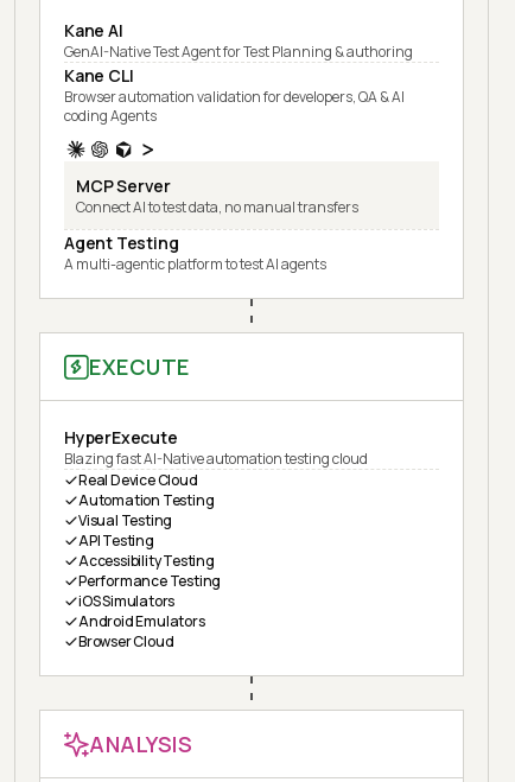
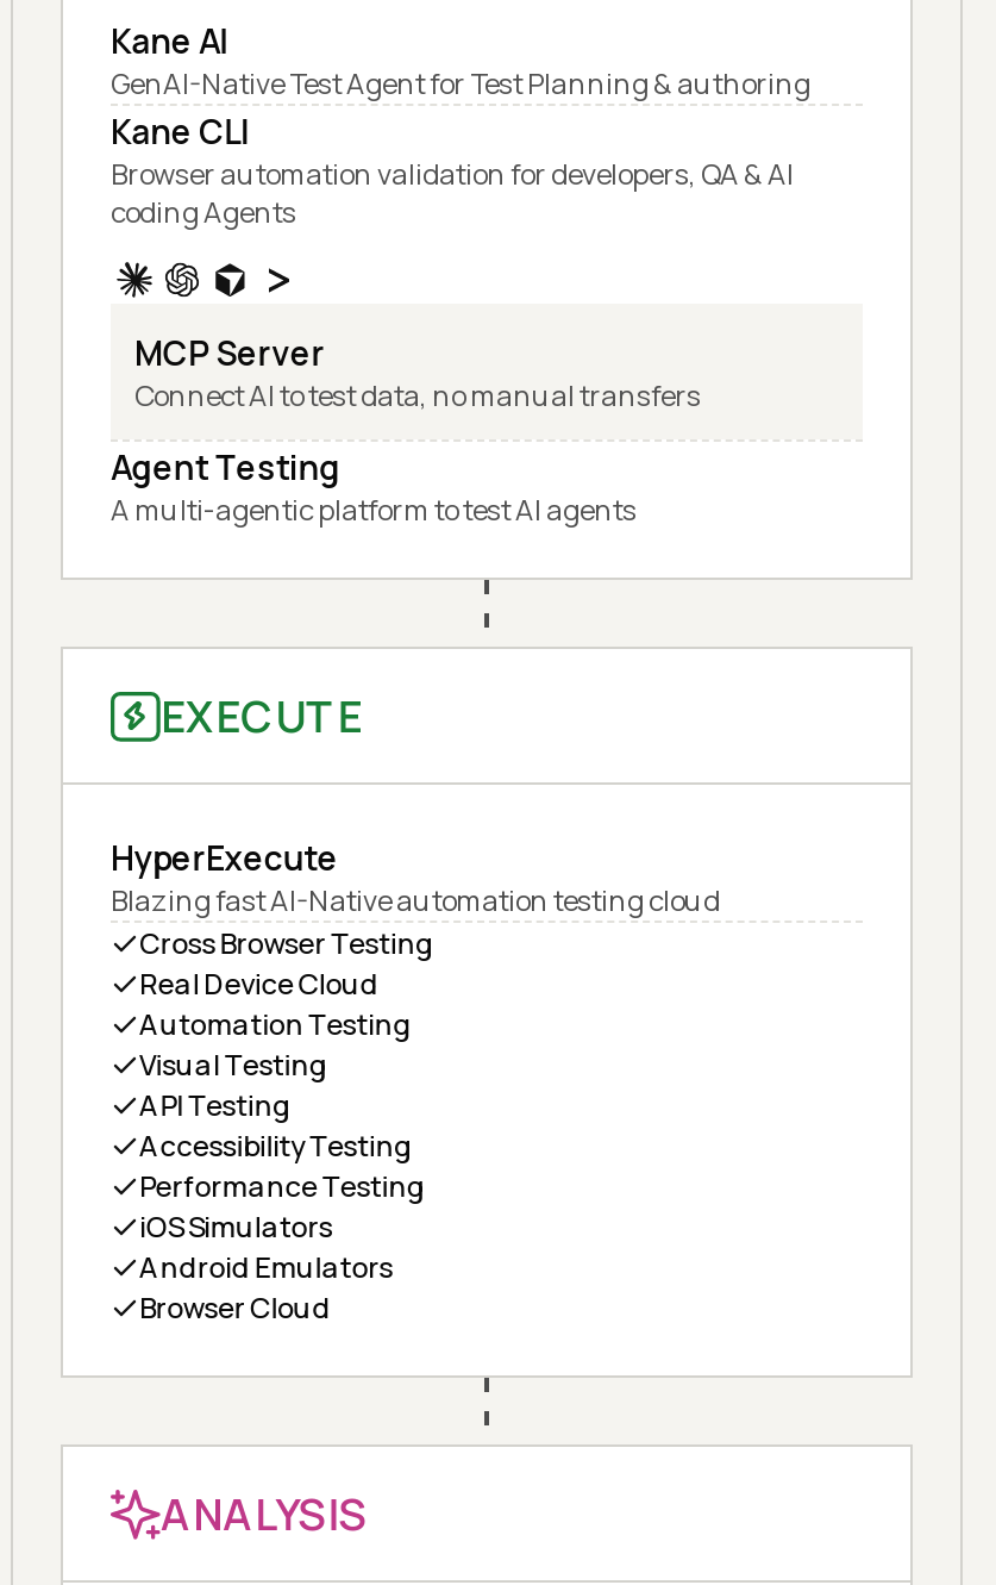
+ Cross Browser Testing
